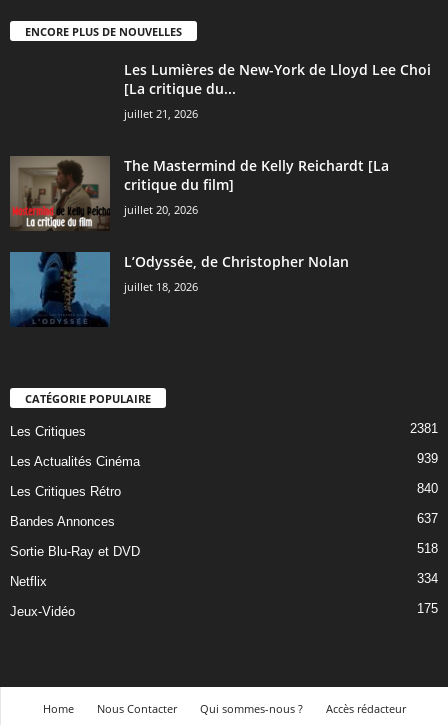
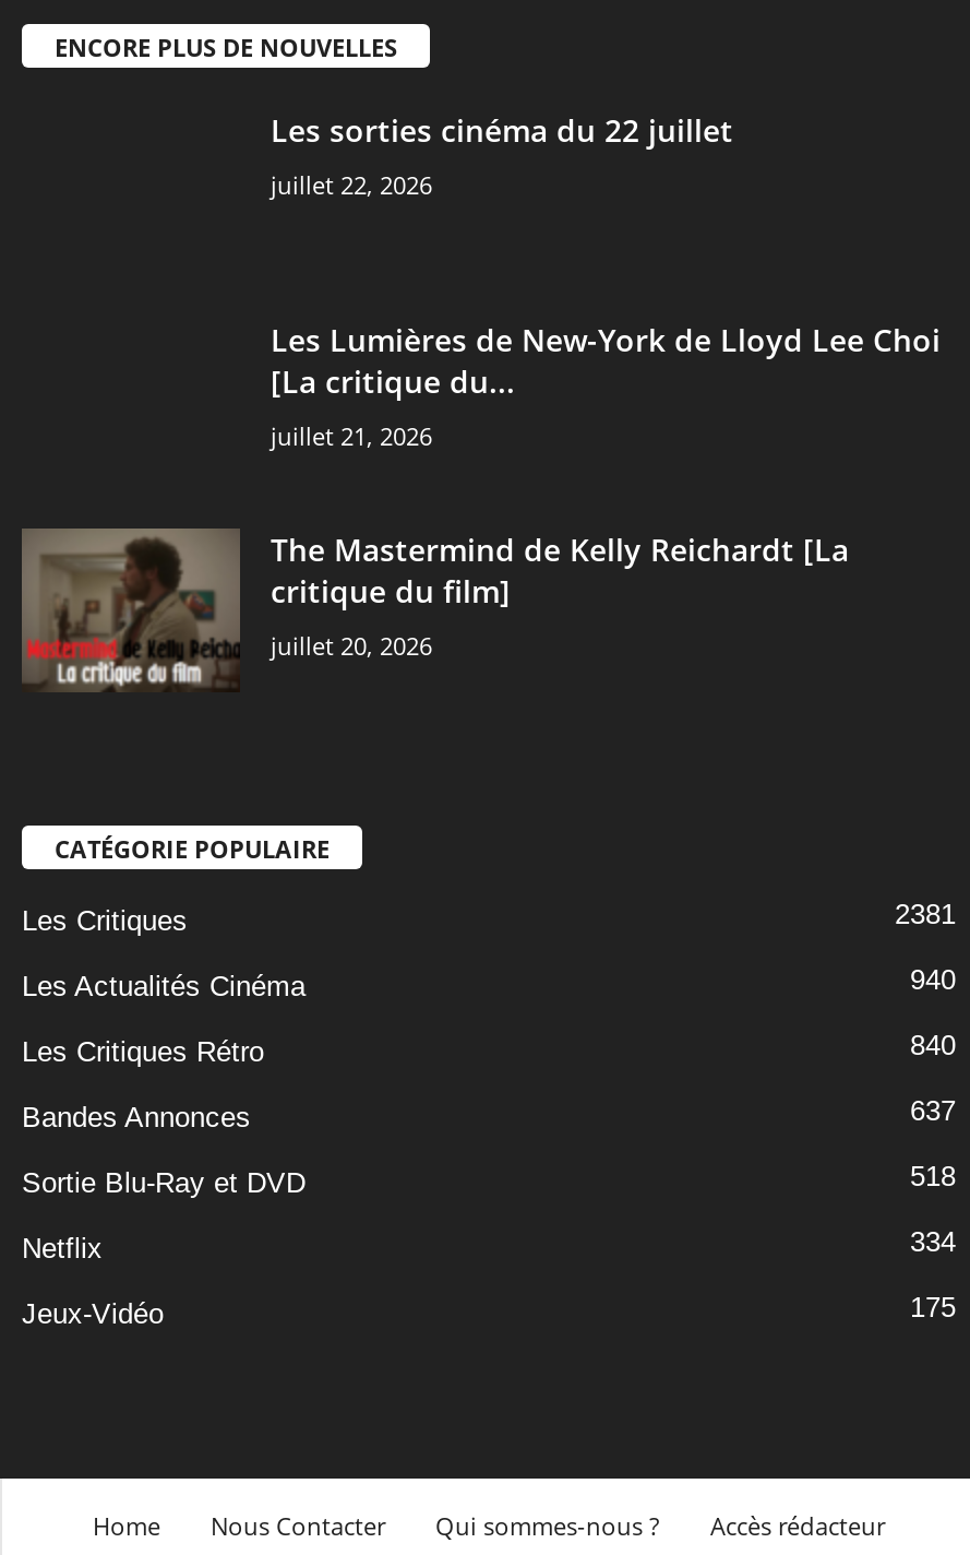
+ Les sorties cinéma du 22 juillet
+ juillet 22, 2026

moved down: [image] | Les Lumières de New-York de Lloyd Lee Choi | [La critique du... | juillet 21, 2026 | The Mastermind de Kelly Reichardt [La | critique du film] | juillet 20, 2026

- [image]
- L’Odyssée, de Christopher Nolan
- juillet 18, 2026

- 939
+ 940
